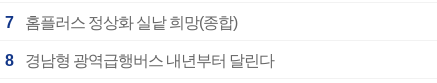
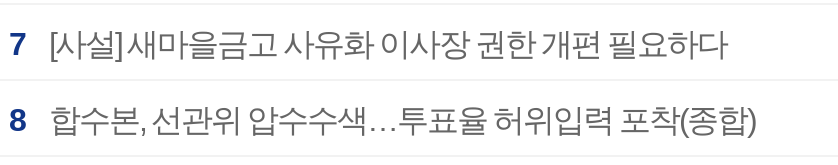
- 홈플러스 정상화 실낱 희망(종합)
+ [사설] 새마을금고 사유화 이사장 권한 개편 필요하다

- 경남형 광역급행버스 내년부터 달린다
+ 합수본, 선관위 압수수색…투표율 허위입력 포착(종합)
